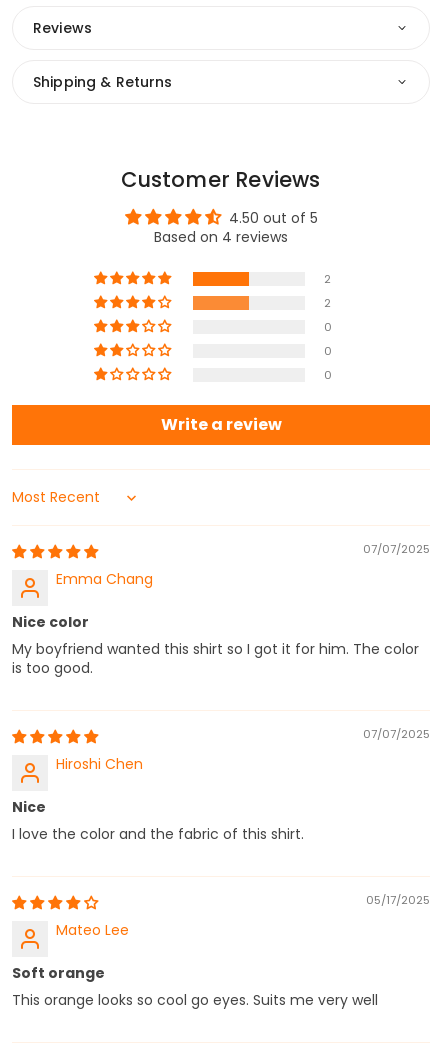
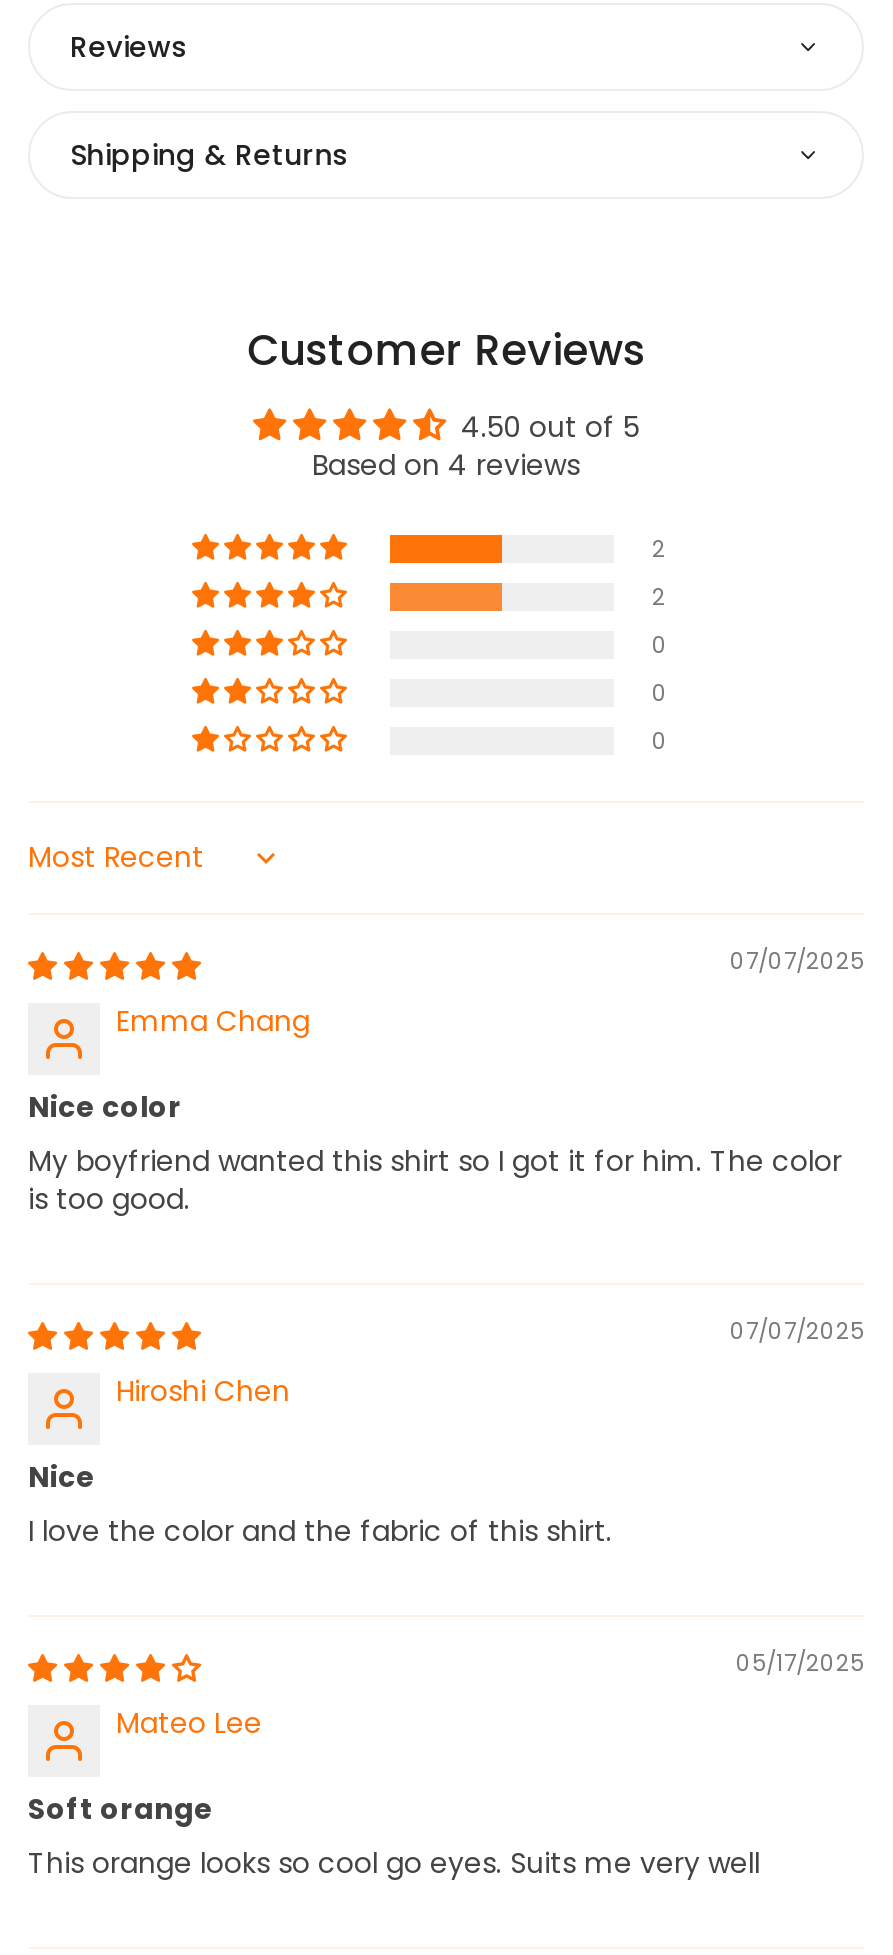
- Write a review
